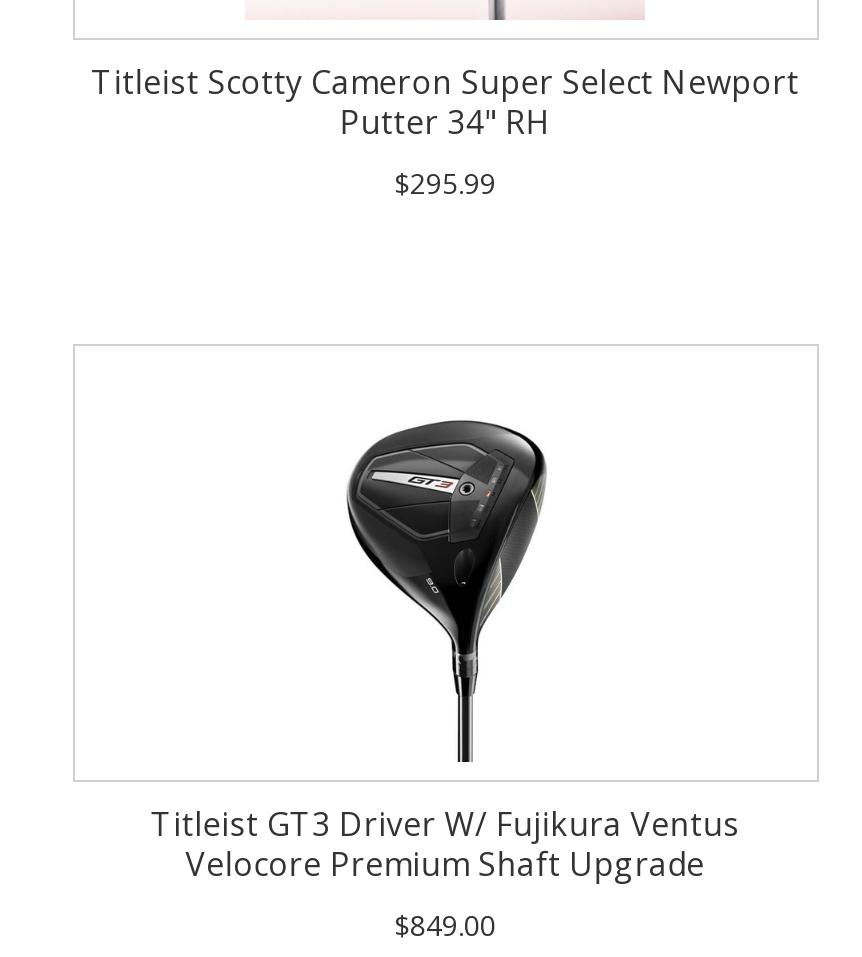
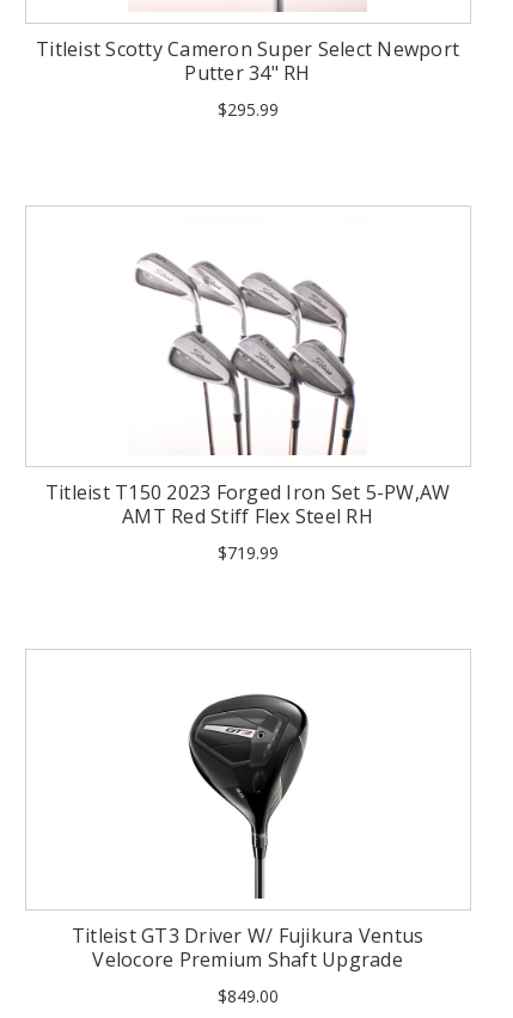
+ [image]
+ Titleist T150 2023 Forged Iron Set 5-PW,AW
+ AMT Red Stiff Flex Steel RH
+ $719.99
